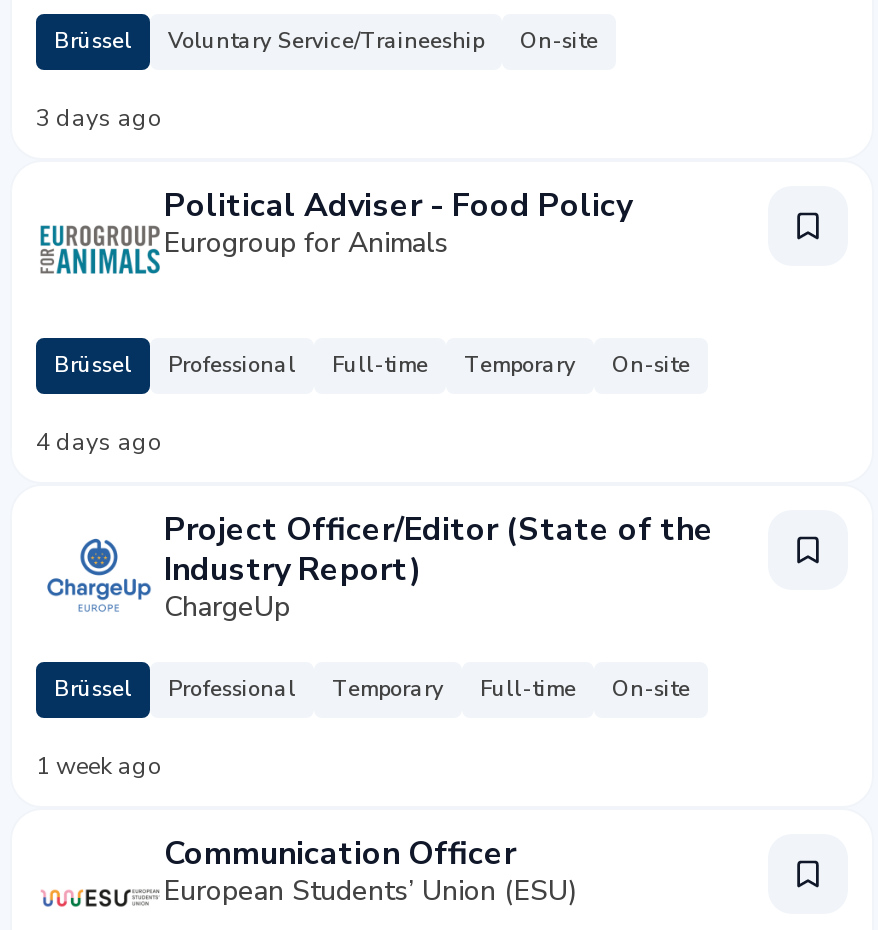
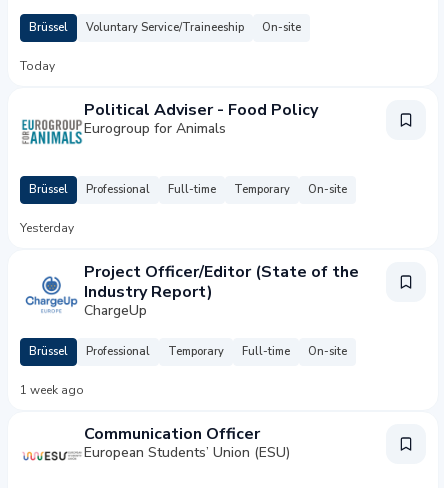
- 3 days ago
+ Today

- 4 days ago
+ Yesterday
